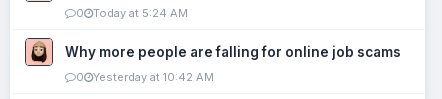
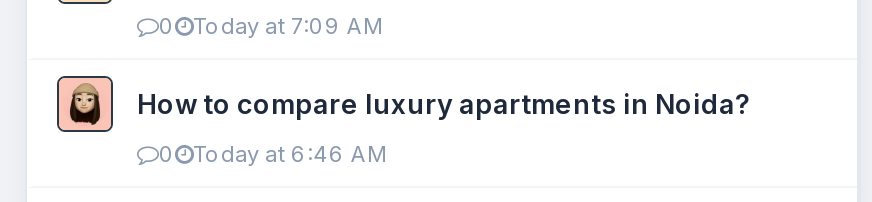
- 0 Today at 5:24 AM
+ 0 Today at 7:09 AM

- Why more people are falling for online job scams
+ How to compare luxury apartments in Noida?

- Yesterday at 10:42 AM
+ Today at 6:46 AM
